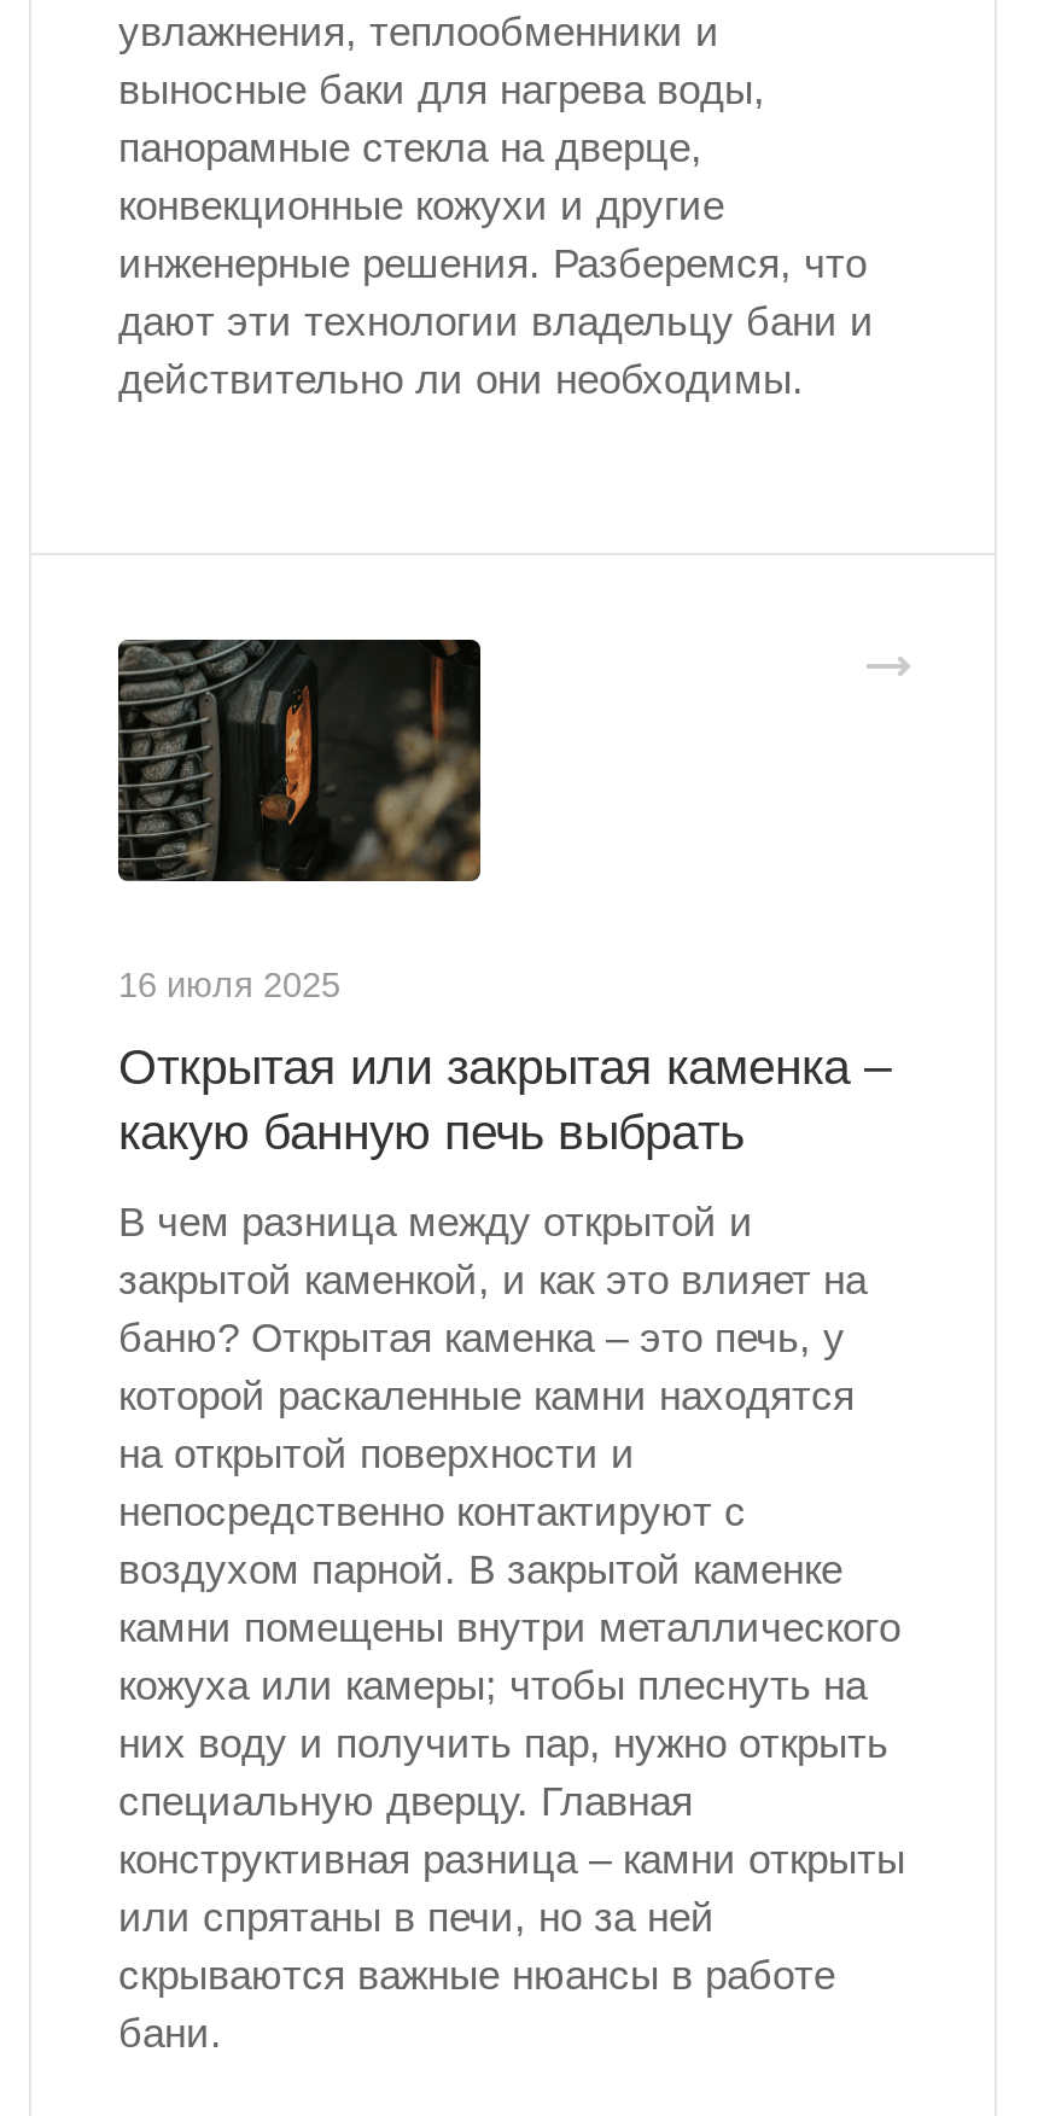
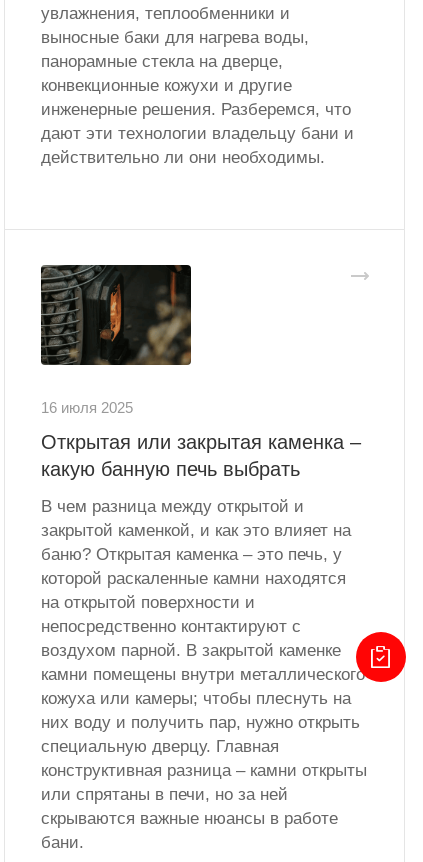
+ [image]
